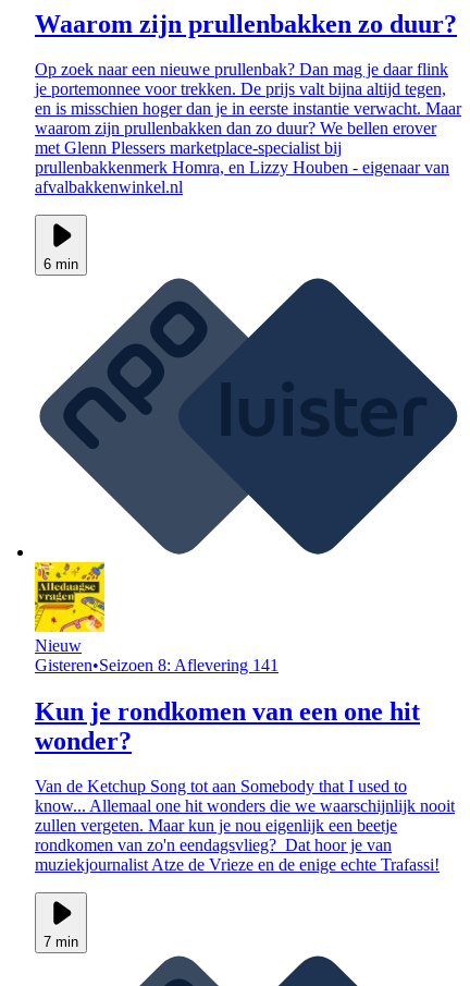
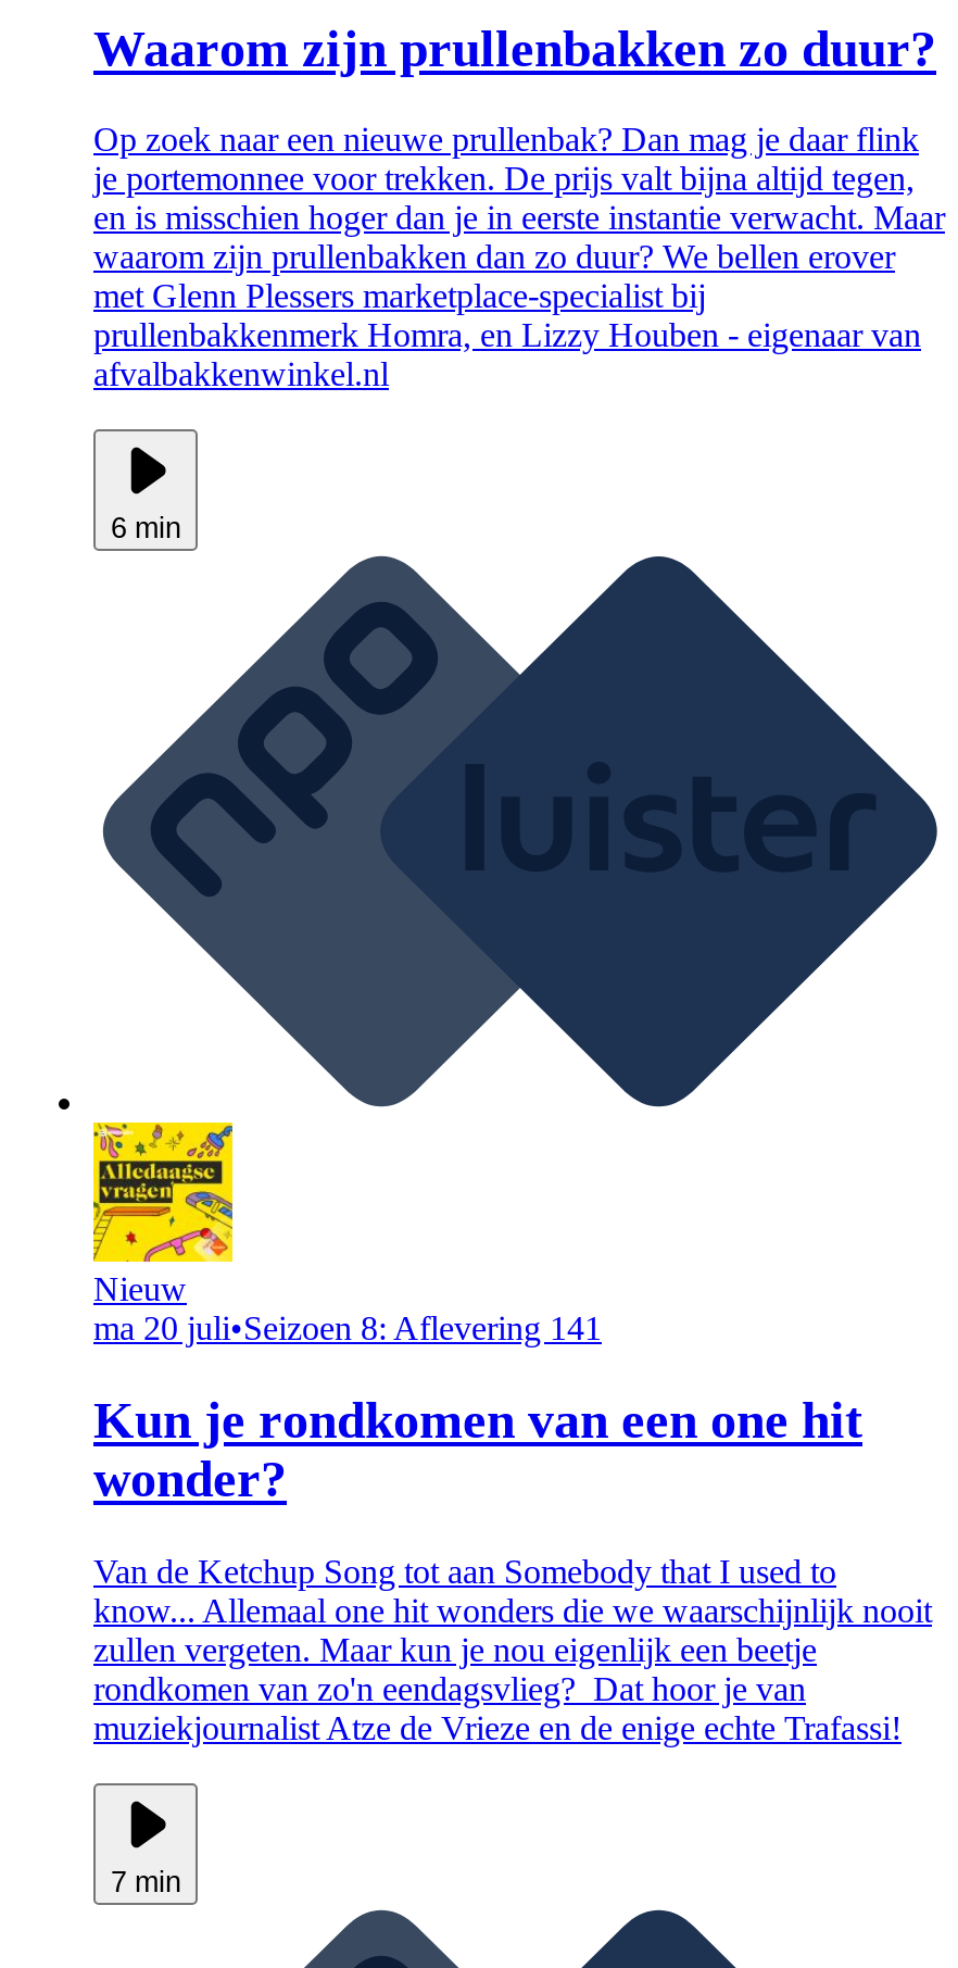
- Gisteren•Seizoen 8: Aflevering 141
+ ma 20 juli•Seizoen 8: Aflevering 141
